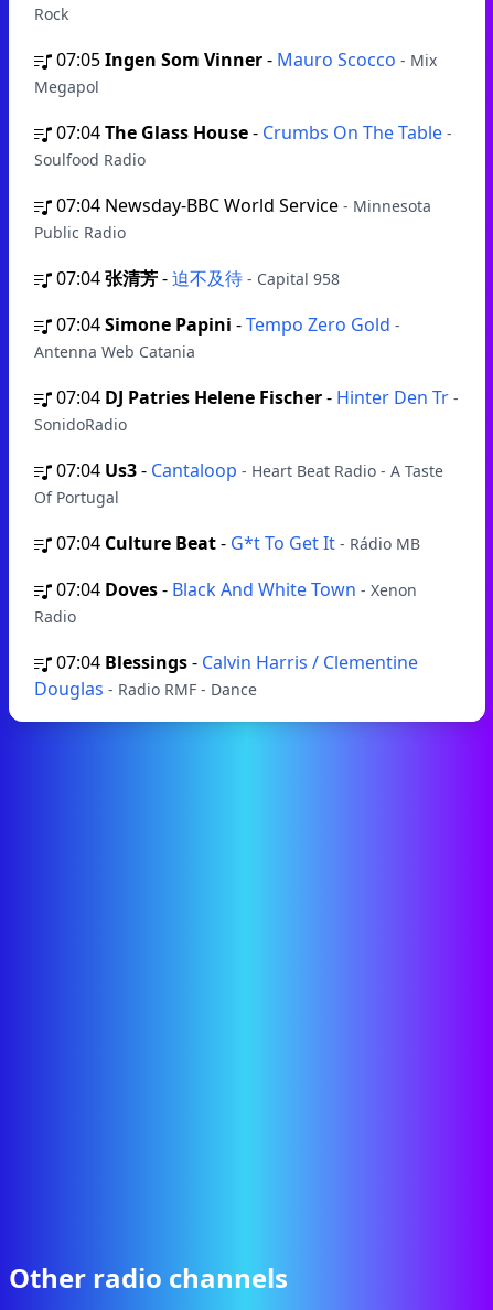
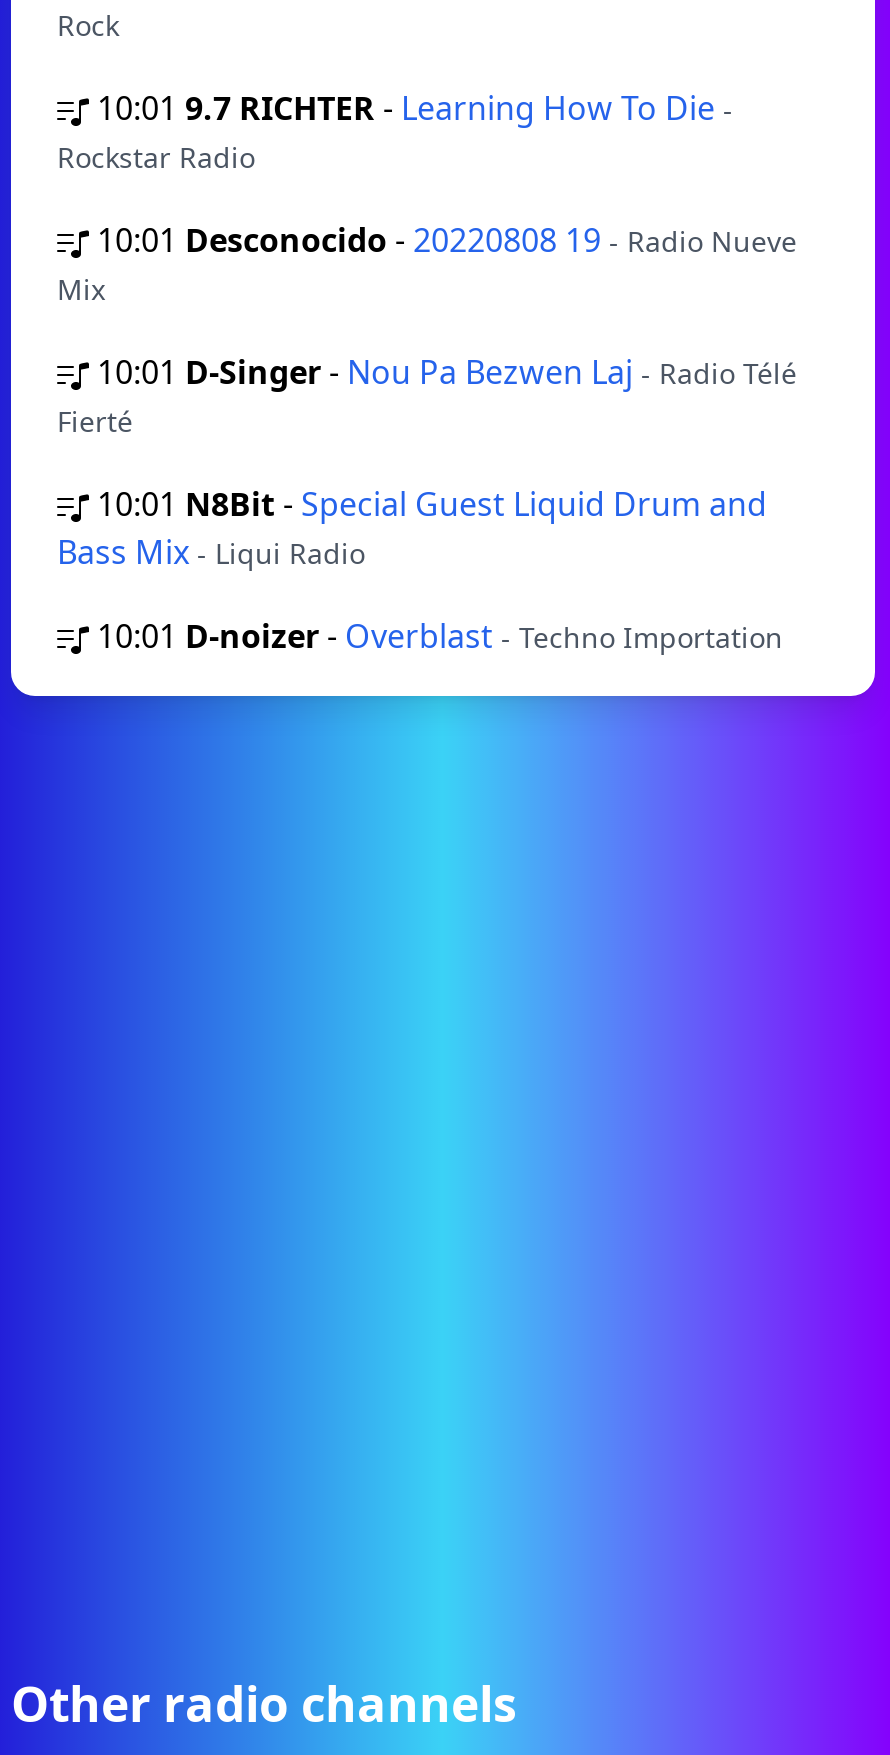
- 07:05 Ingen Som Vinner - Mauro Scocco - Mix
- Megapol
- 07:04 The Glass House - Crumbs On The Table -
- Soulfood Radio
- 07:04 Newsday-BBC World Service - Minnesota
- Public Radio
- 07:04 张清芳-迫不及待- Capital 958
- 07:04 Simone Papini - Tempo Zero Gold -
- Antenna Web Catania
- 07:04 DJ Patries Helene Fischer - Hinter Den Tr -
- SonidoRadio
- 07:04 Us3 - Cantaloop - Heart Beat Radio - A Taste
- Of Portugal
- 07:04 Culture Beat - G*t To Get It - Rádio MB
- 07:04 Doves - Black And White Town - Xenon
- Radio
- 07:04 Blessings - Calvin Harris / Clementine
- Douglas - Radio RMF - Dance
+ 10:01 9.7 RICHTER - Learning How To Die -
+ Rockstar Radio
+ 10:01 Desconocido - 20220808 19 - Radio Nueve
+ Mix
+ 10:01 D-Singer - Nou Pa Bezwen Laj - Radio Télé
+ Fierté
+ 10:01 N8Bit - Special Guest Liquid Drum and
+ Bass Mix - Liqui Radio
+ 10:01 D-noizer - Overblast - Techno Importation
